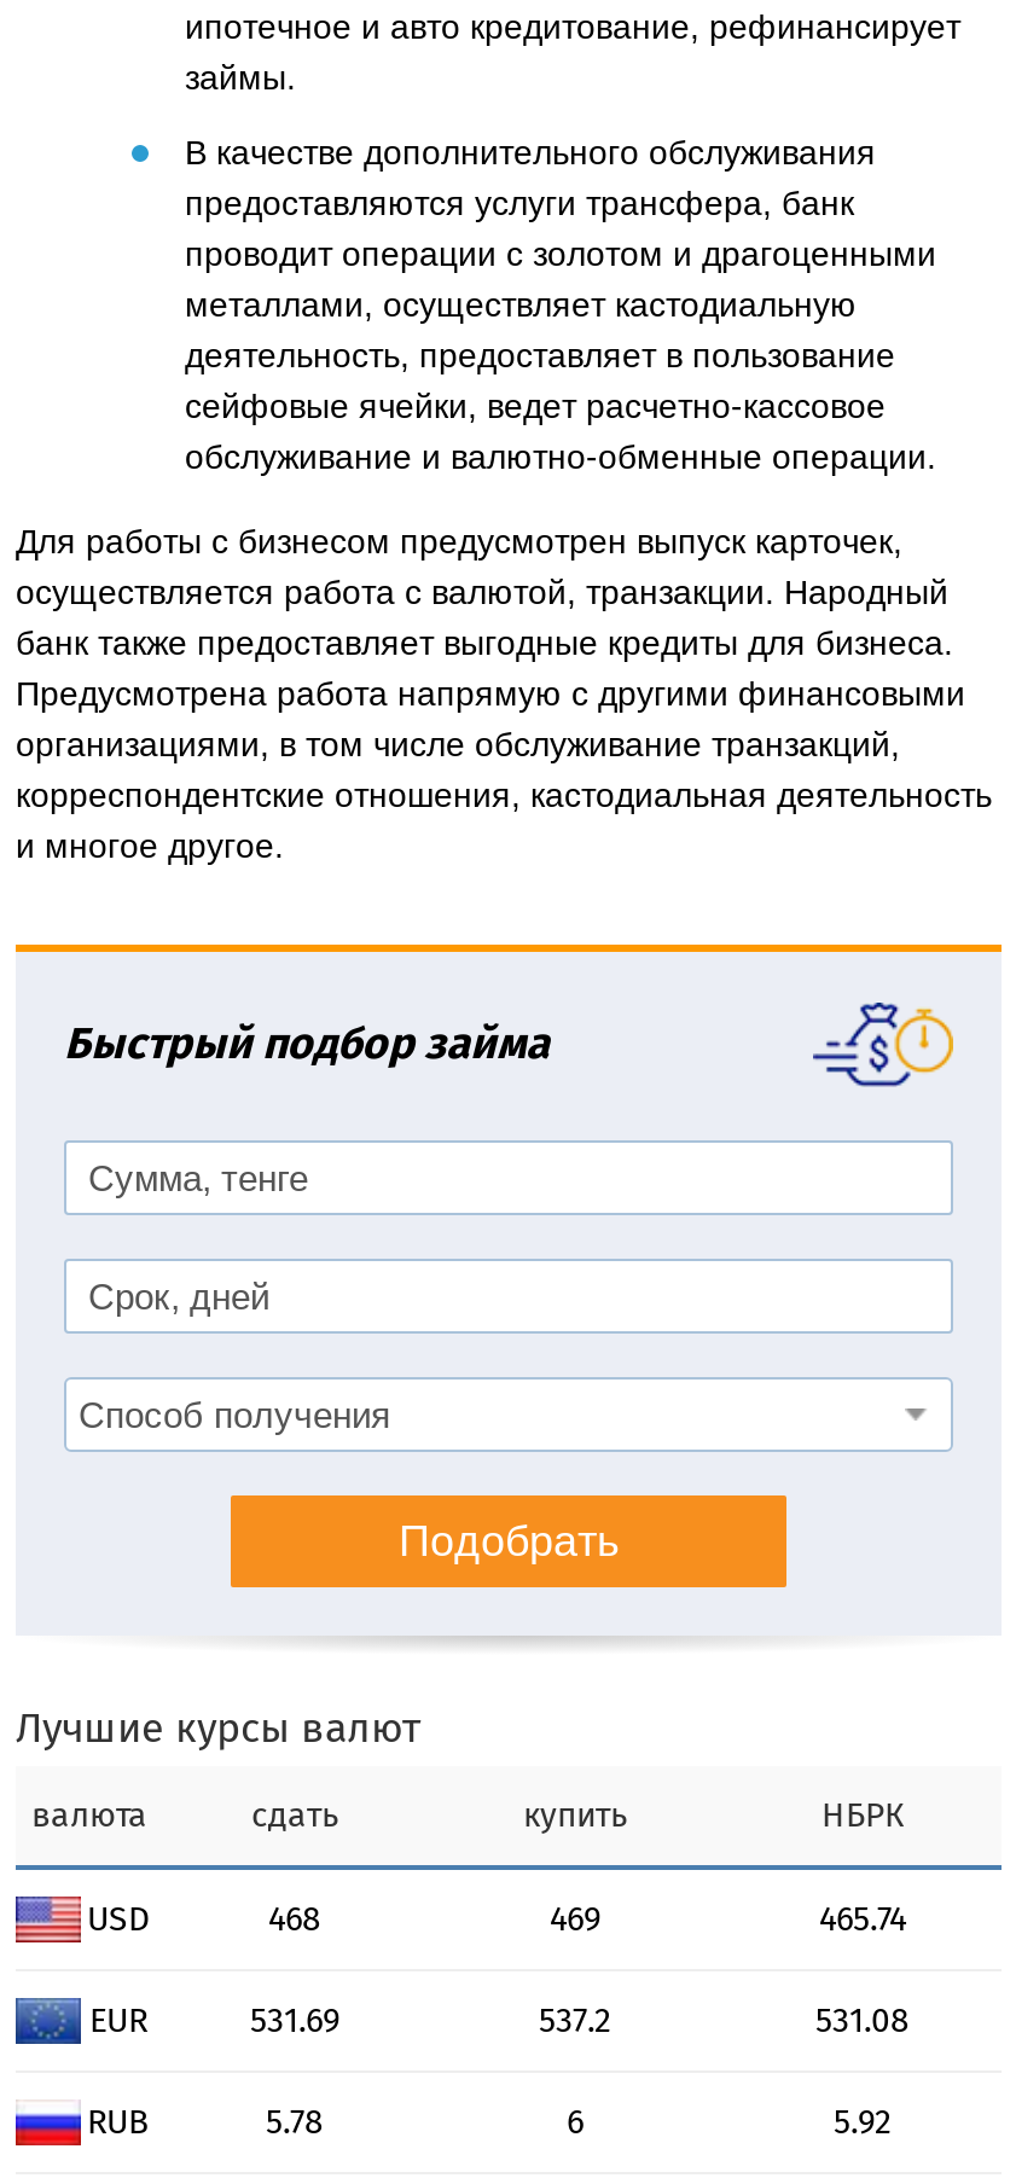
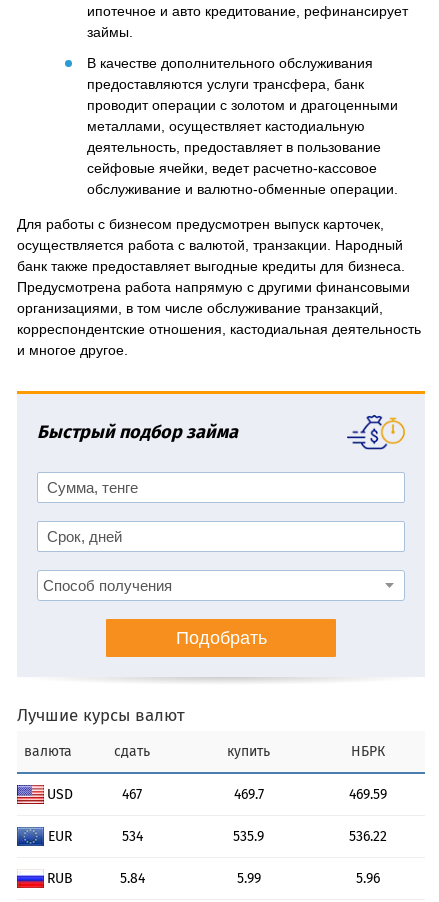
- 468
+ 467

- 469
+ 469.7

- 465.74
+ 469.59

- 531.69
+ 534

- 537.2
+ 535.9

- 531.08
+ 536.22

- 5.78
+ 5.84

- 6
+ 5.99

- 5.92
+ 5.96
